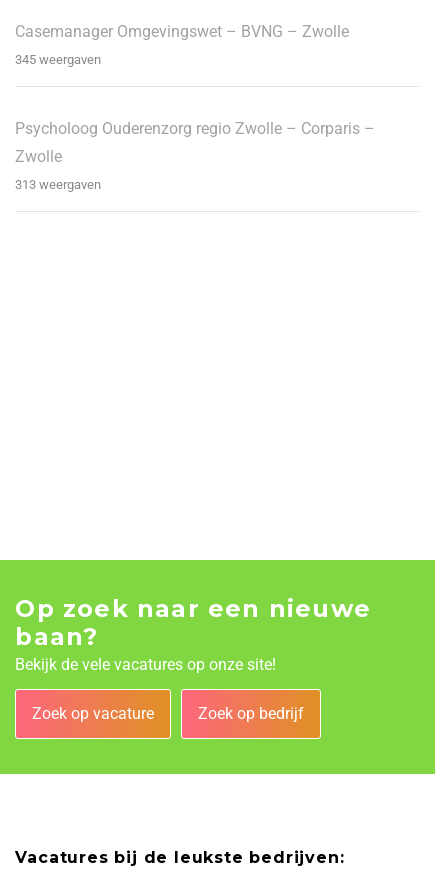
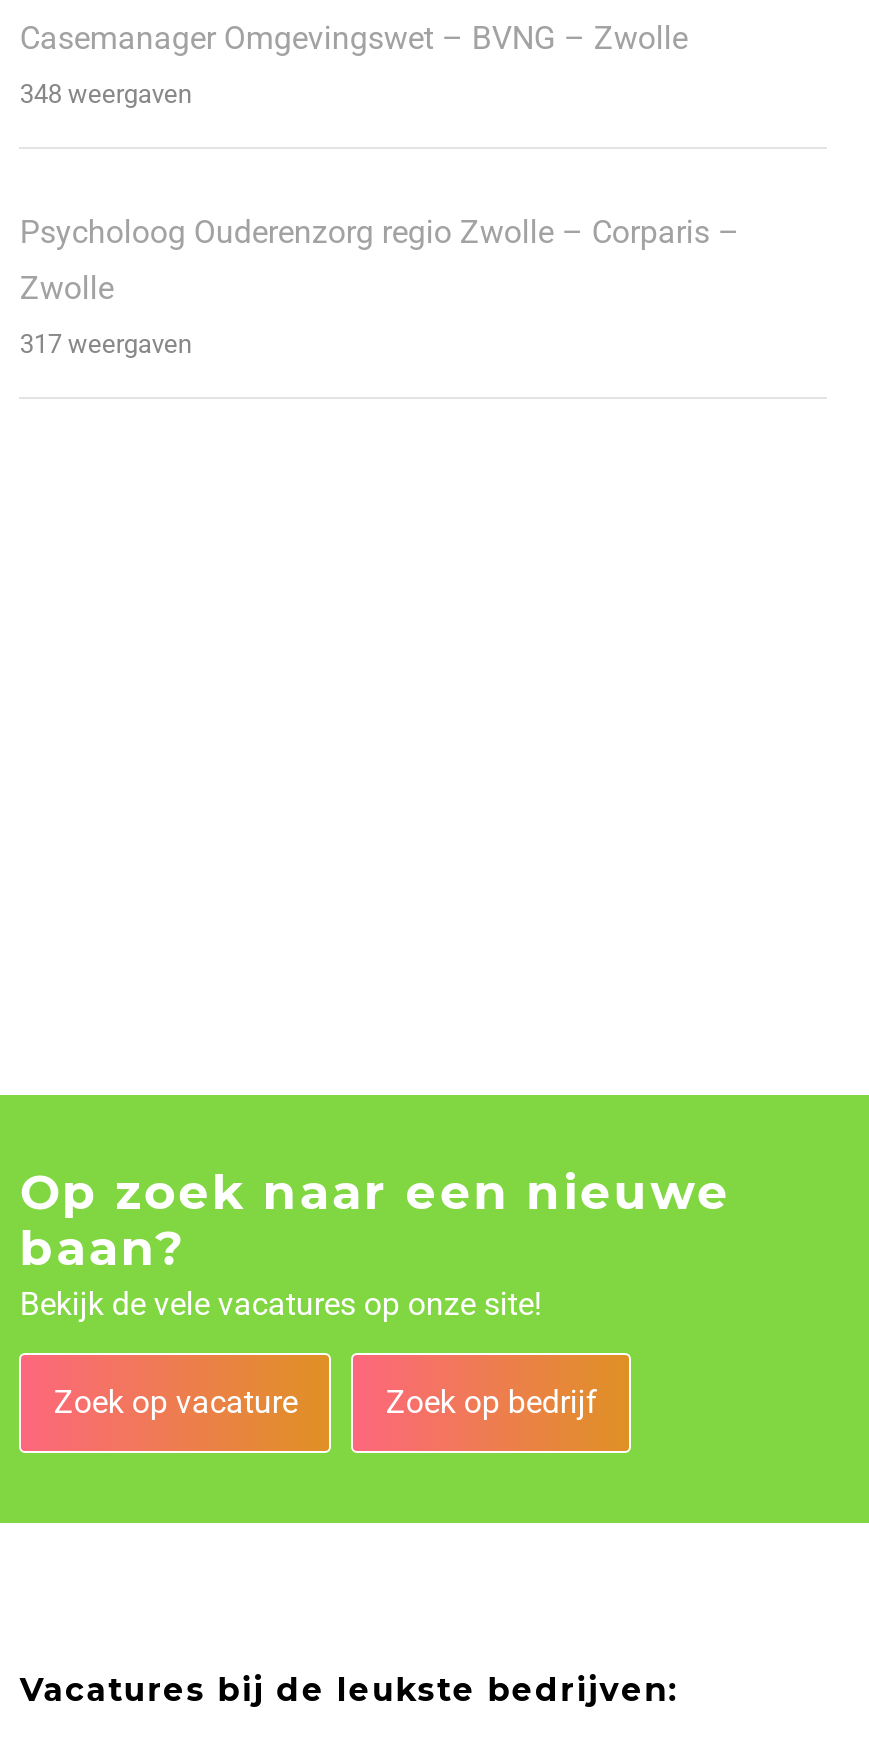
- 345 weergaven
+ 348 weergaven

- 313 weergaven
+ 317 weergaven
